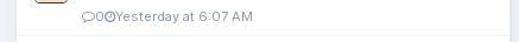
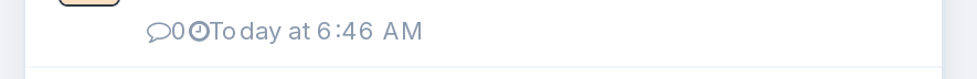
- Yesterday at 6:07 AM
+ Today at 6:46 AM
